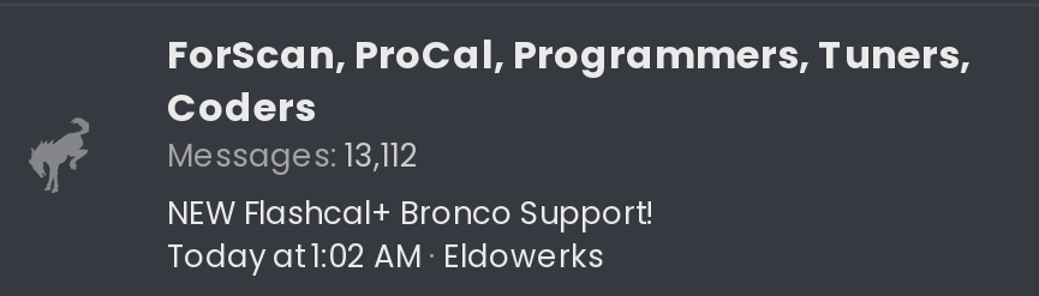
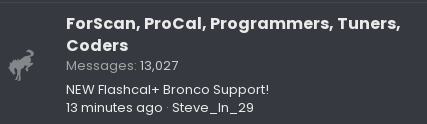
- Messages 13,112
+ Messages 13,027

- Today at 1:02 AM Eldowerks
+ 13 minutes ago Steve_In_29
